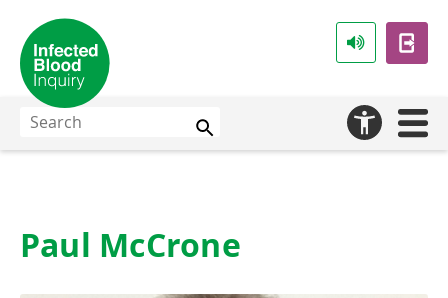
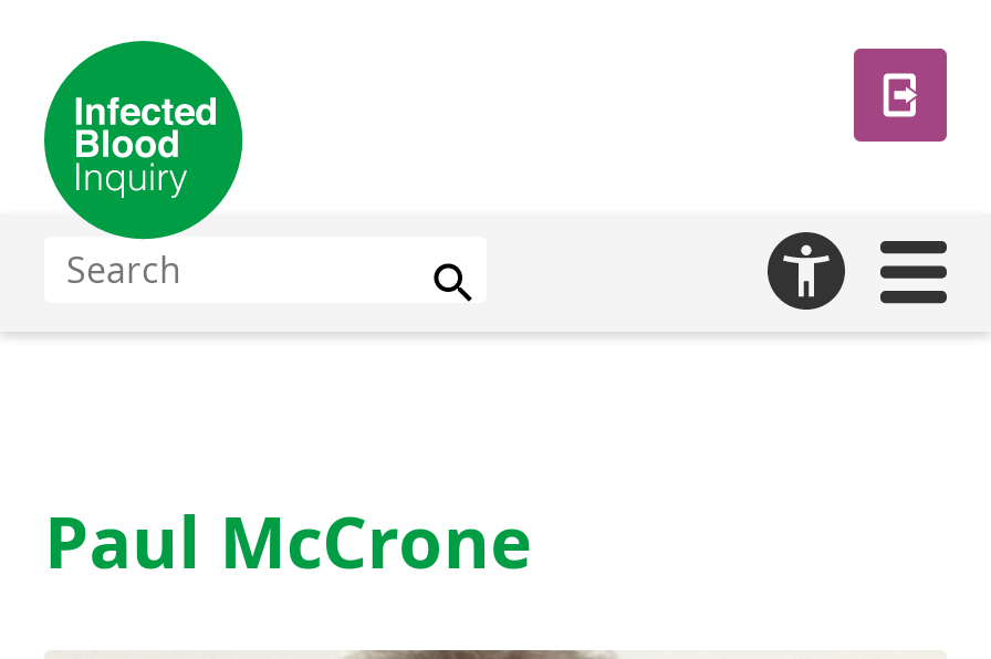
- [image]
